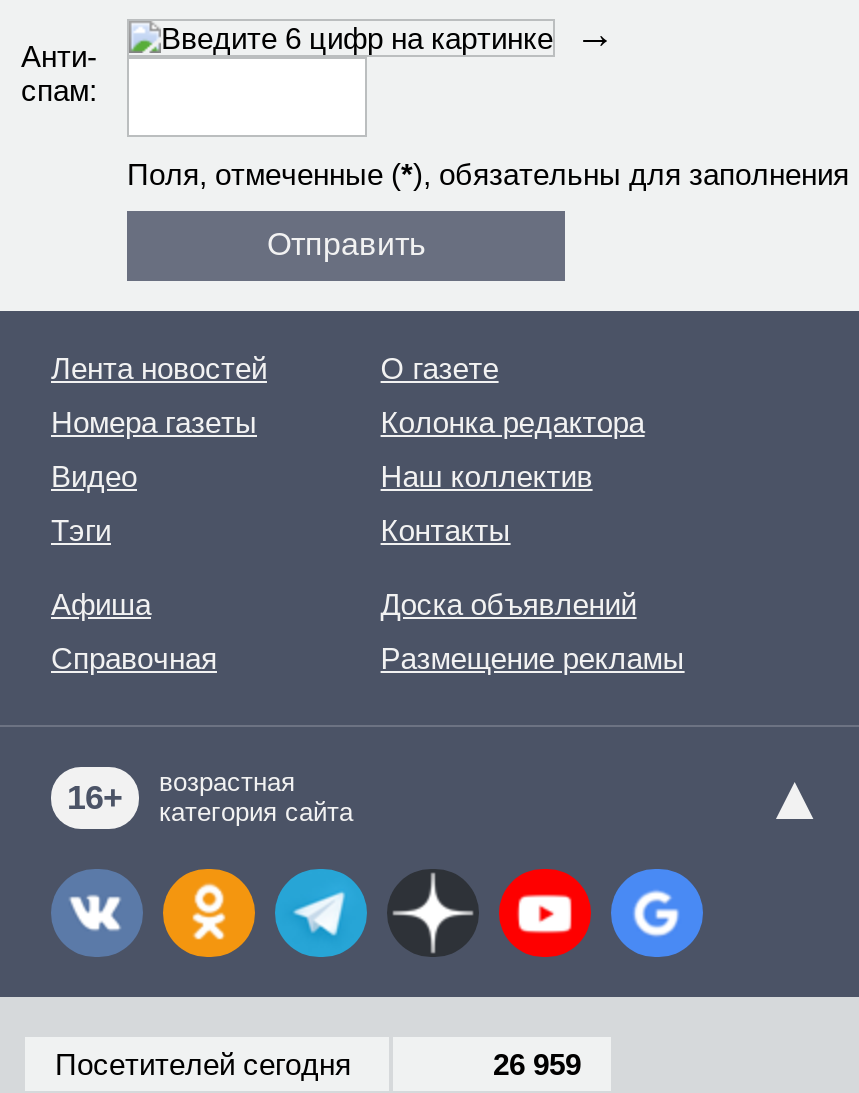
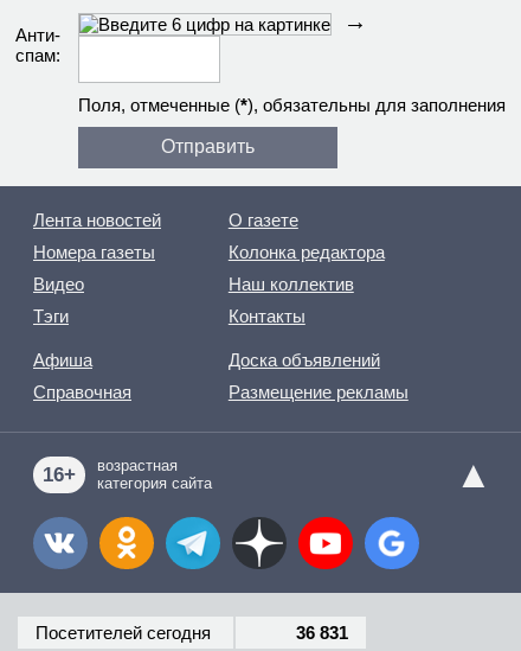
- 26 959
+ 36 831
